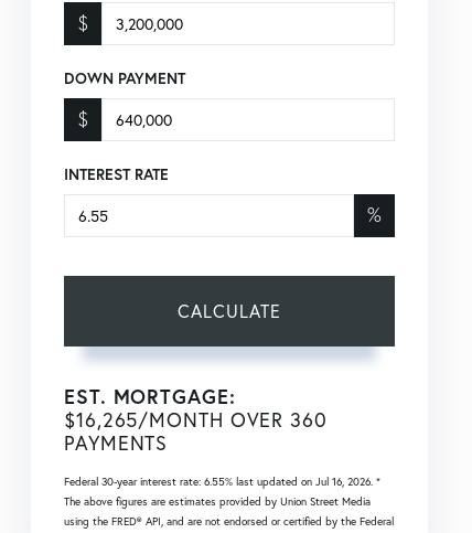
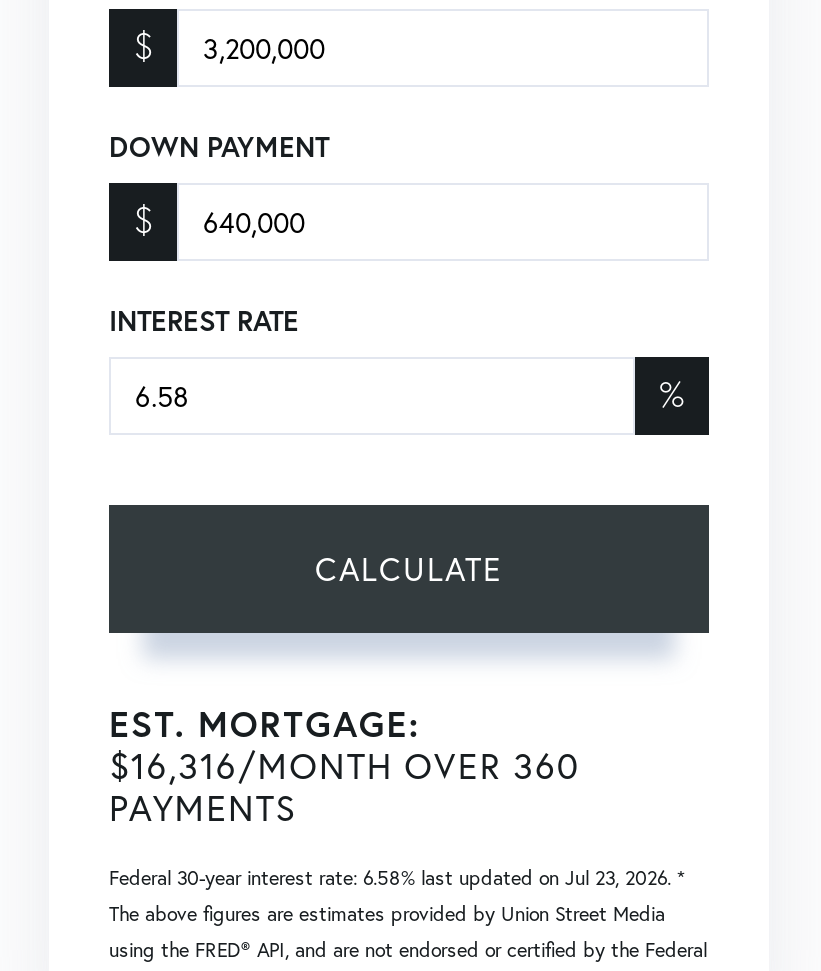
- $16,265/MONTH OVER 360
+ $16,316/MONTH OVER 360

- Federal 30-year interest rate: 6.55% last updated on Jul 16, 2026. *
+ Federal 30-year interest rate: 6.58% last updated on Jul 23, 2026. *
